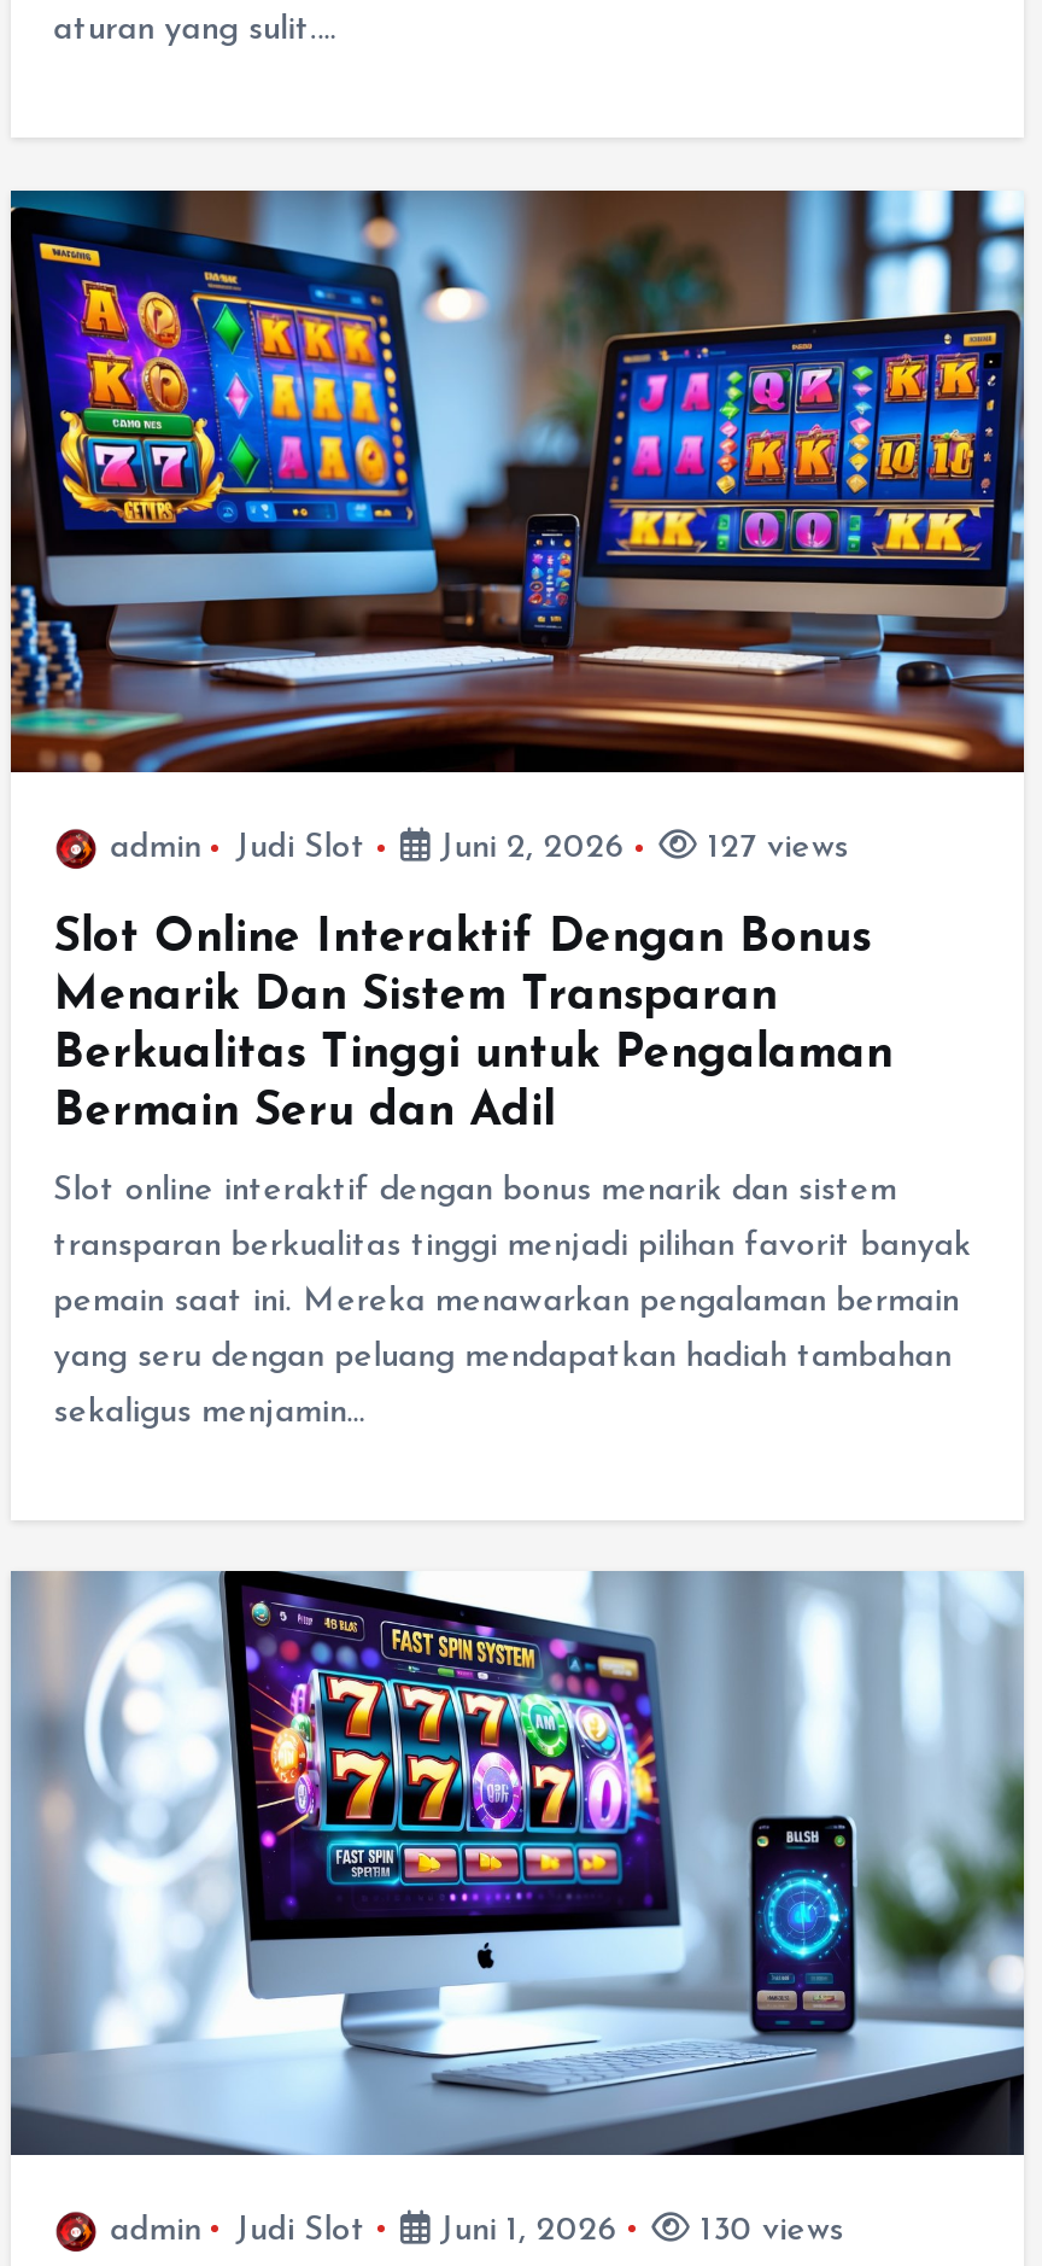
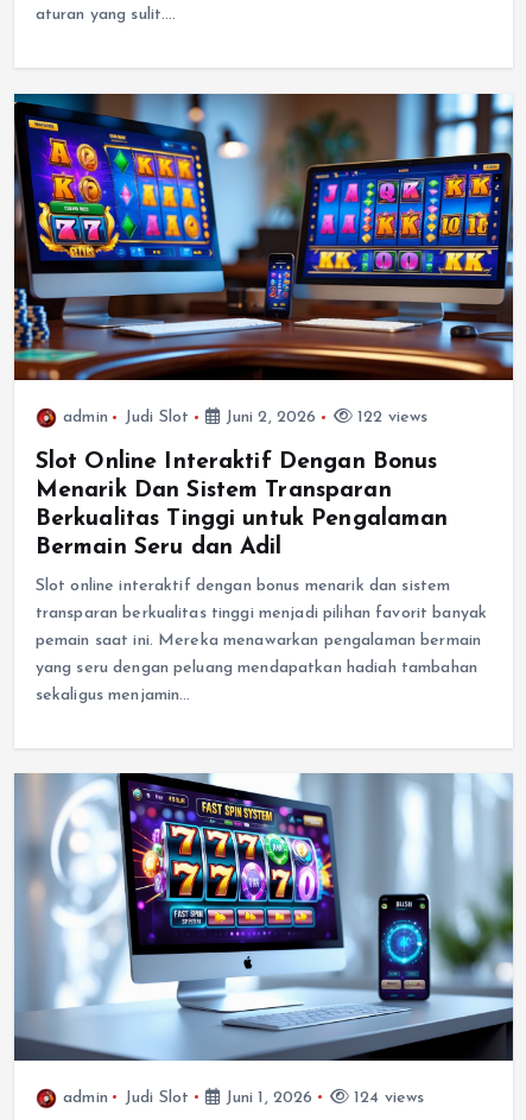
- 127 views
+ 122 views

- 130 views
+ 124 views
